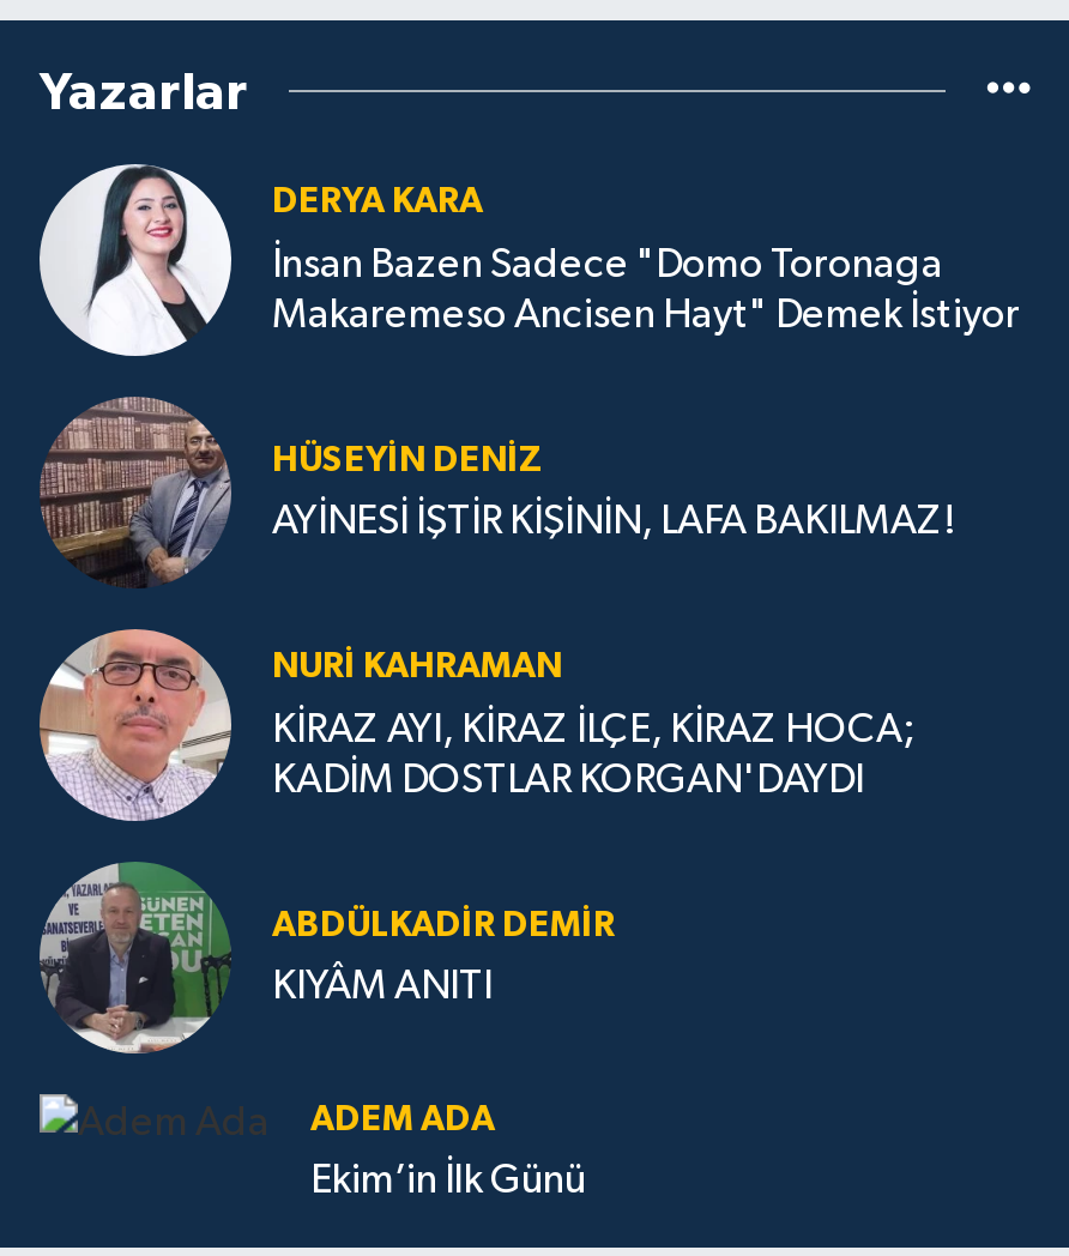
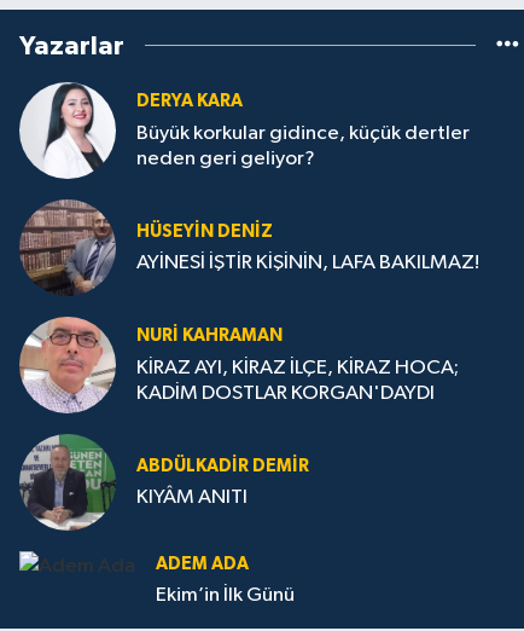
- İnsan Bazen Sadece "Domo Toronaga
- Makaremeso Ancisen Hayt" Demek İstiyor
+ Büyük korkular gidince, küçük dertler
+ neden geri geliyor?
